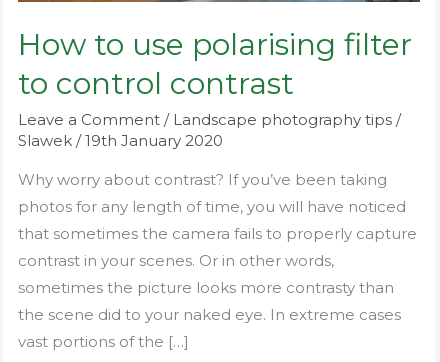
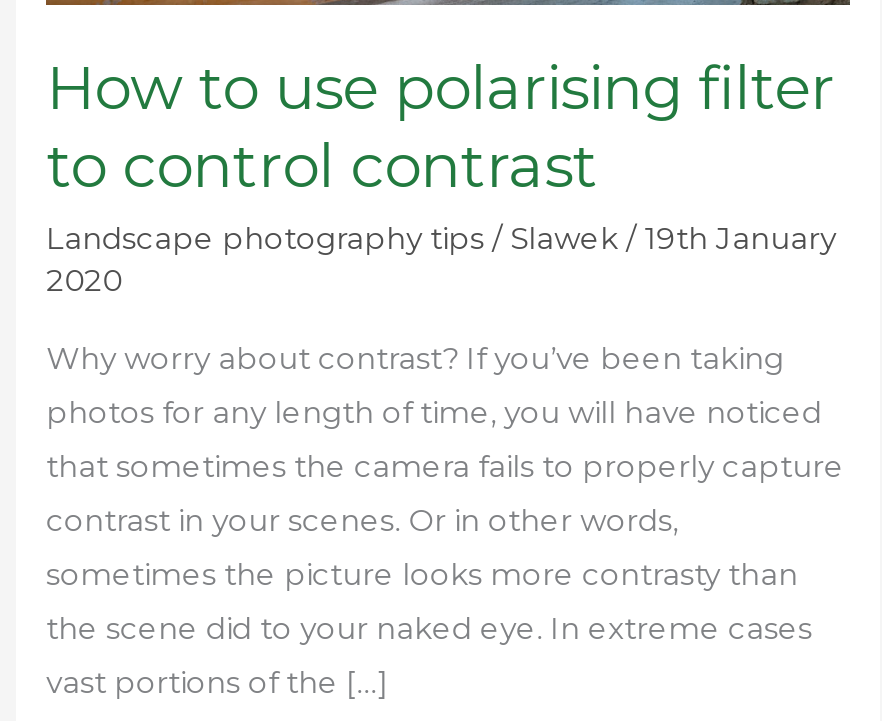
- Leave a Comment / Landscape photography tips /
- Slawek /19th January 2020
+ Landscape photography tips / Slawek / 19th January
+ 2020
